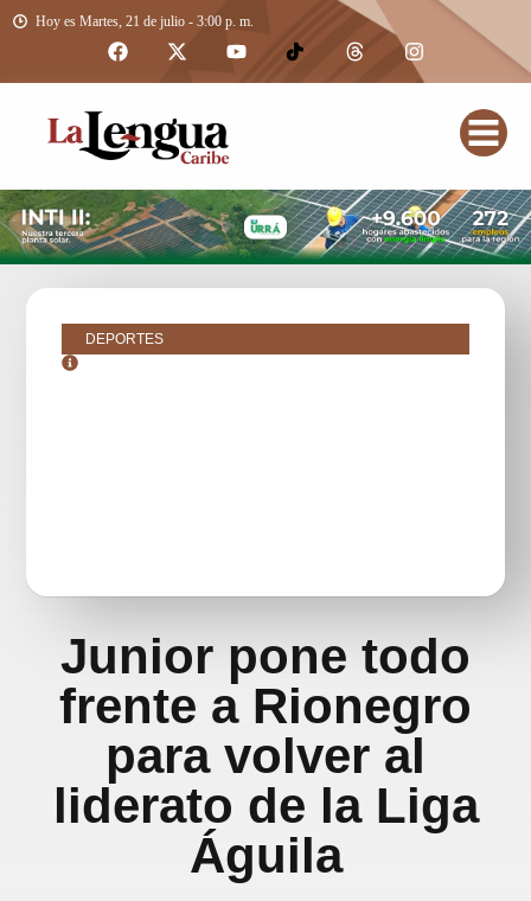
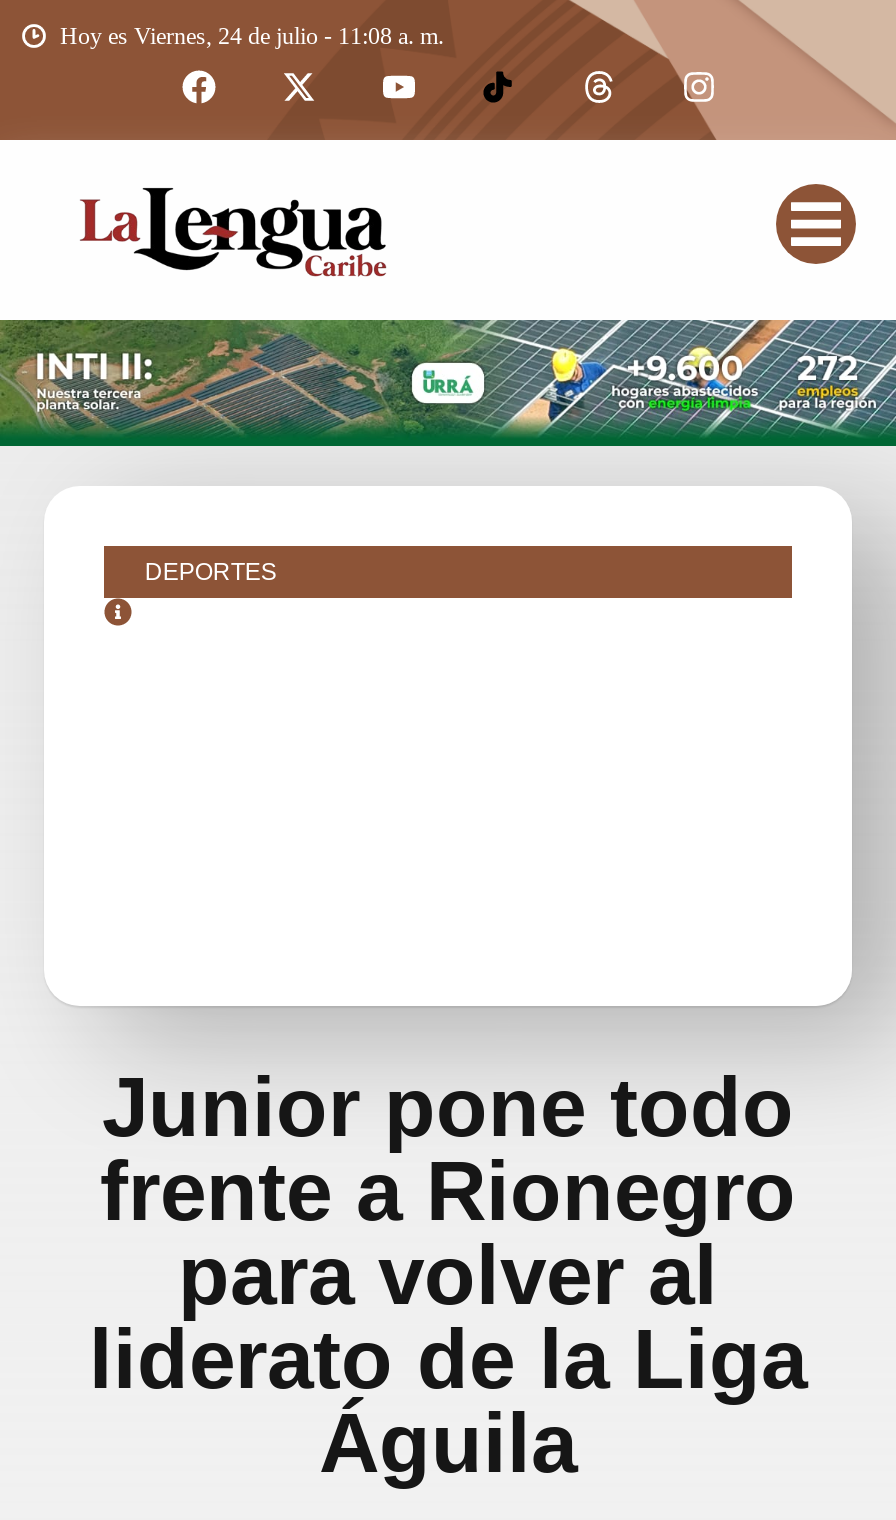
- Hoy es Martes, 21 de julio - 3:00 p. m.
+ Hoy es Viernes, 24 de julio - 11:08 a. m.
